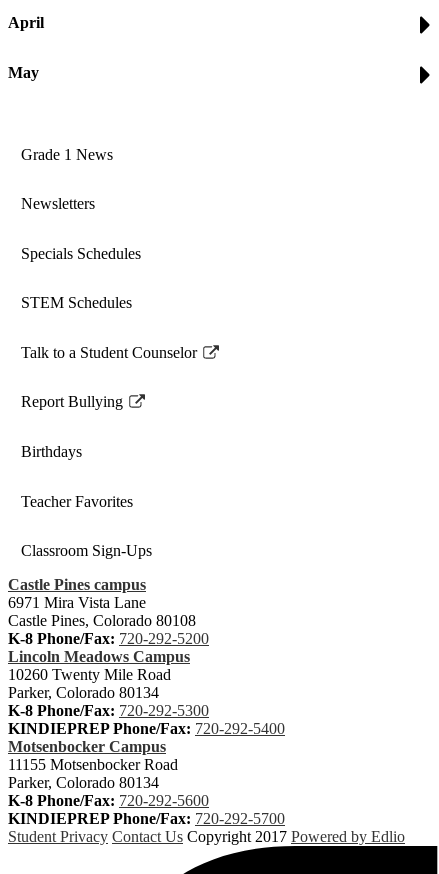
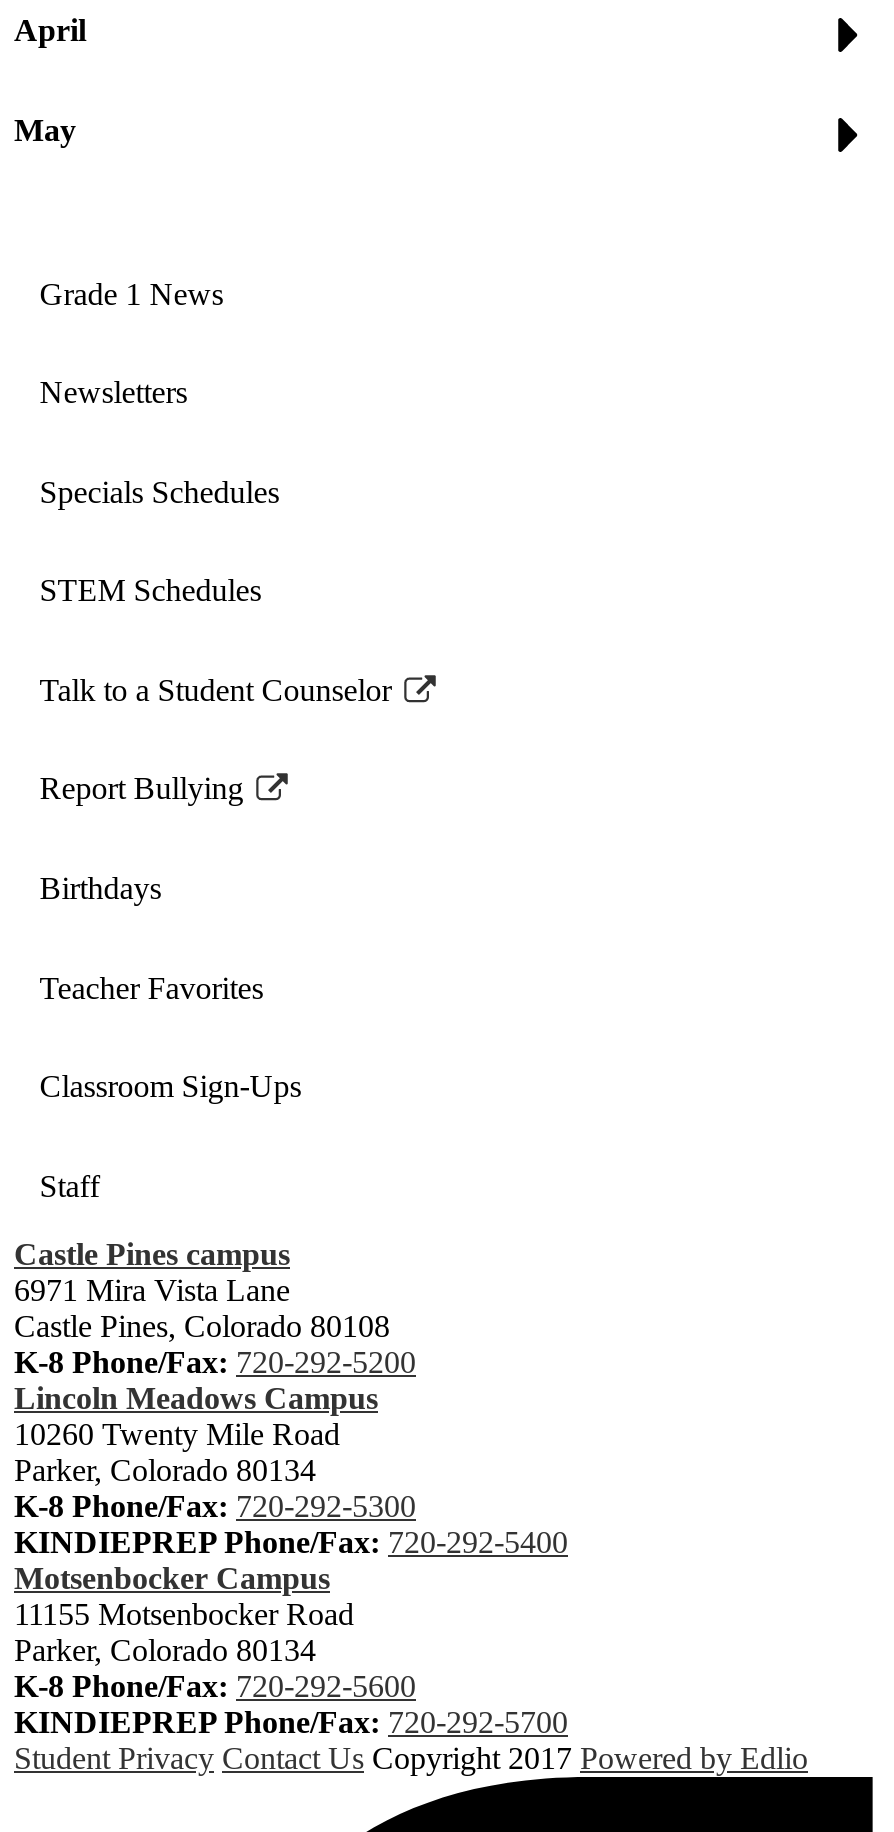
+ Staff
